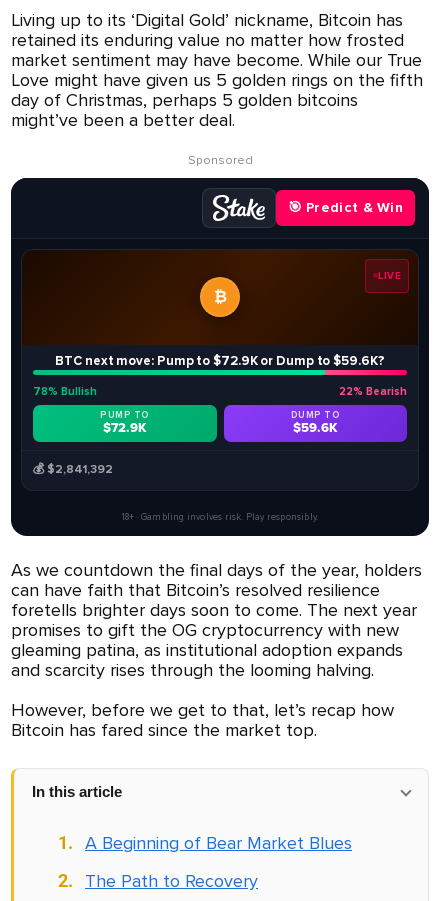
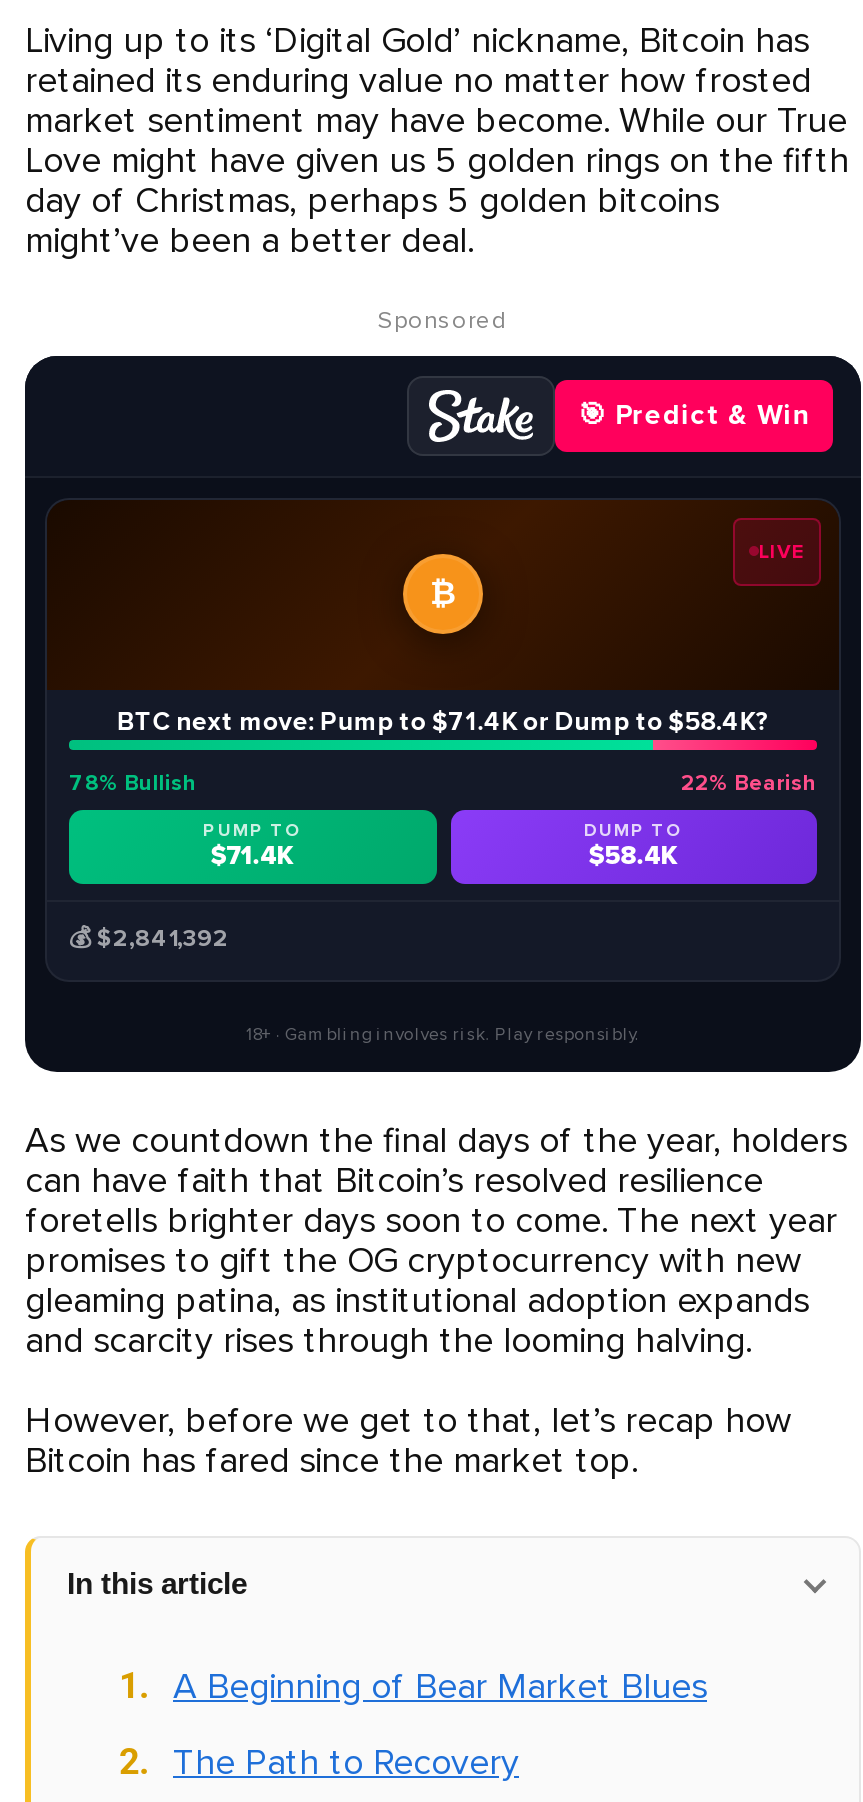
- BTC next move: Pump to $72.9K or Dump to $59.6K?
+ BTC next move: Pump to $71.4K or Dump to $58.4K?

- $72.9K
+ $71.4K

- $59.6K
+ $58.4K
